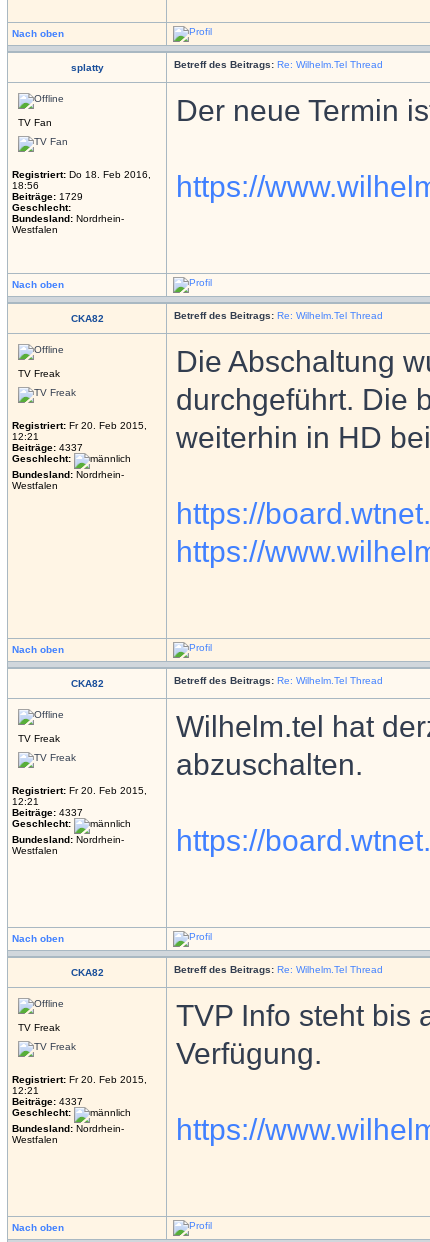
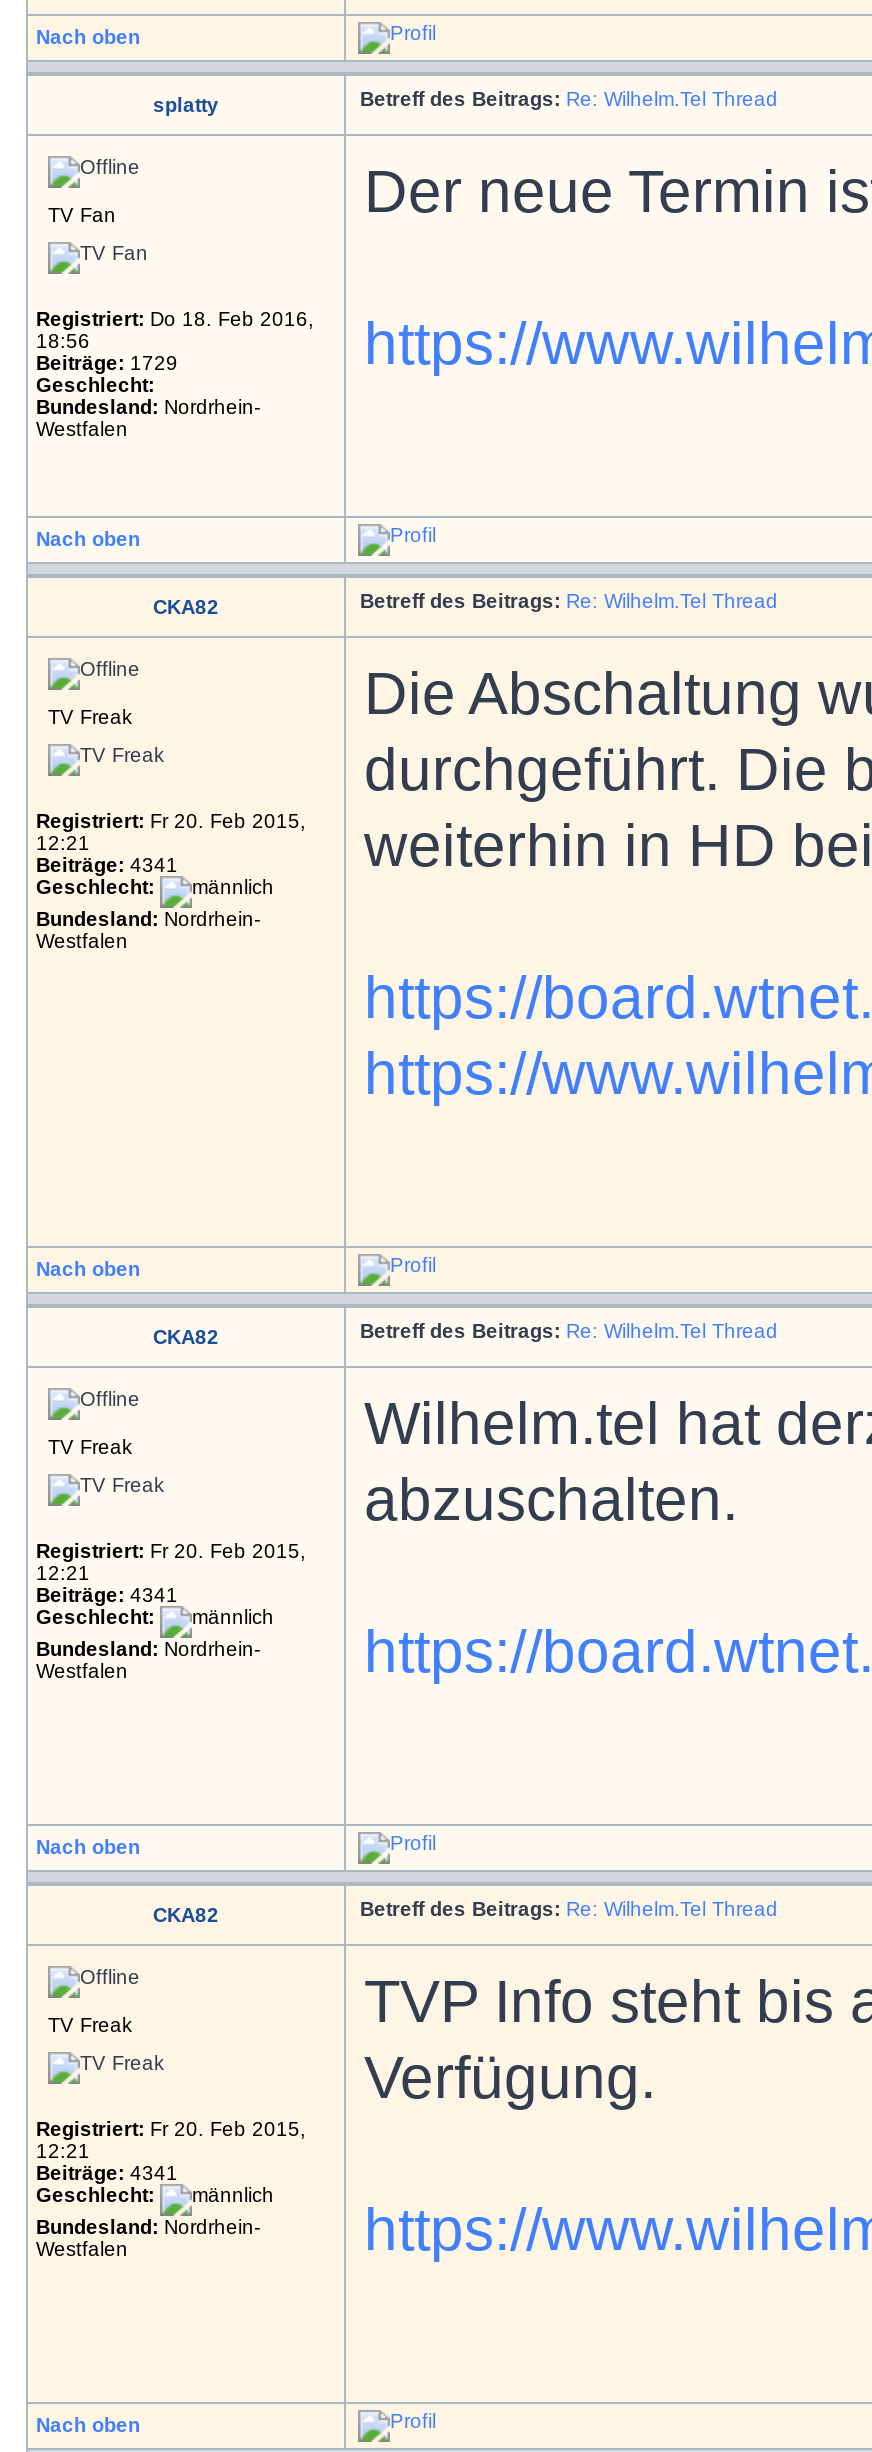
- Beiträge: 4337
+ Beiträge: 4341

- Beiträge: 4337
+ Beiträge: 4341

- Beiträge: 4337
+ Beiträge: 4341
